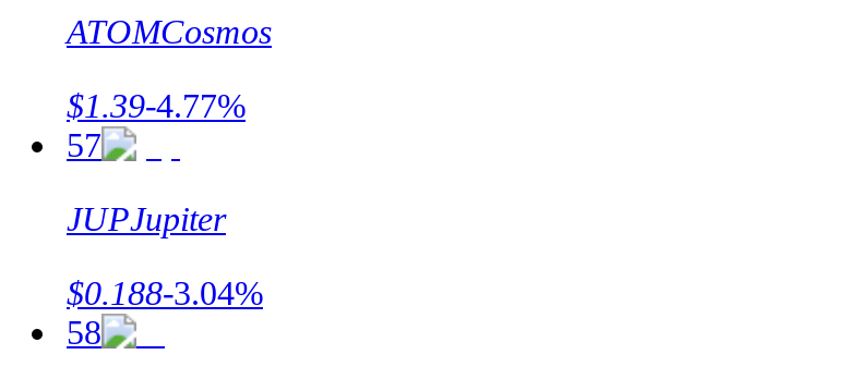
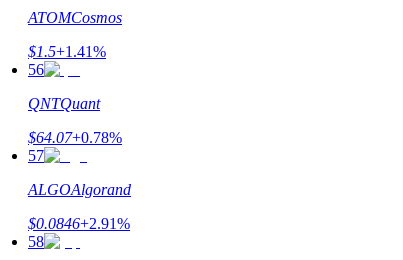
- $1.39-4.77%
+ $1.5+ 1.41%
+ 56
+ QNTQuant
+ $64.07+0.78%

- JUPJupiter
+ ALGOAlgorand

- $0.188-3.04%
+ $0.0846+2.91%
